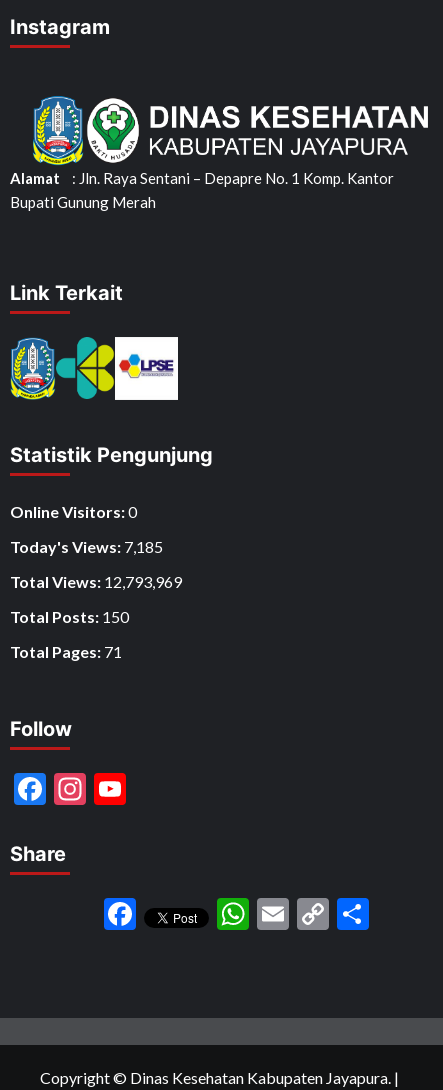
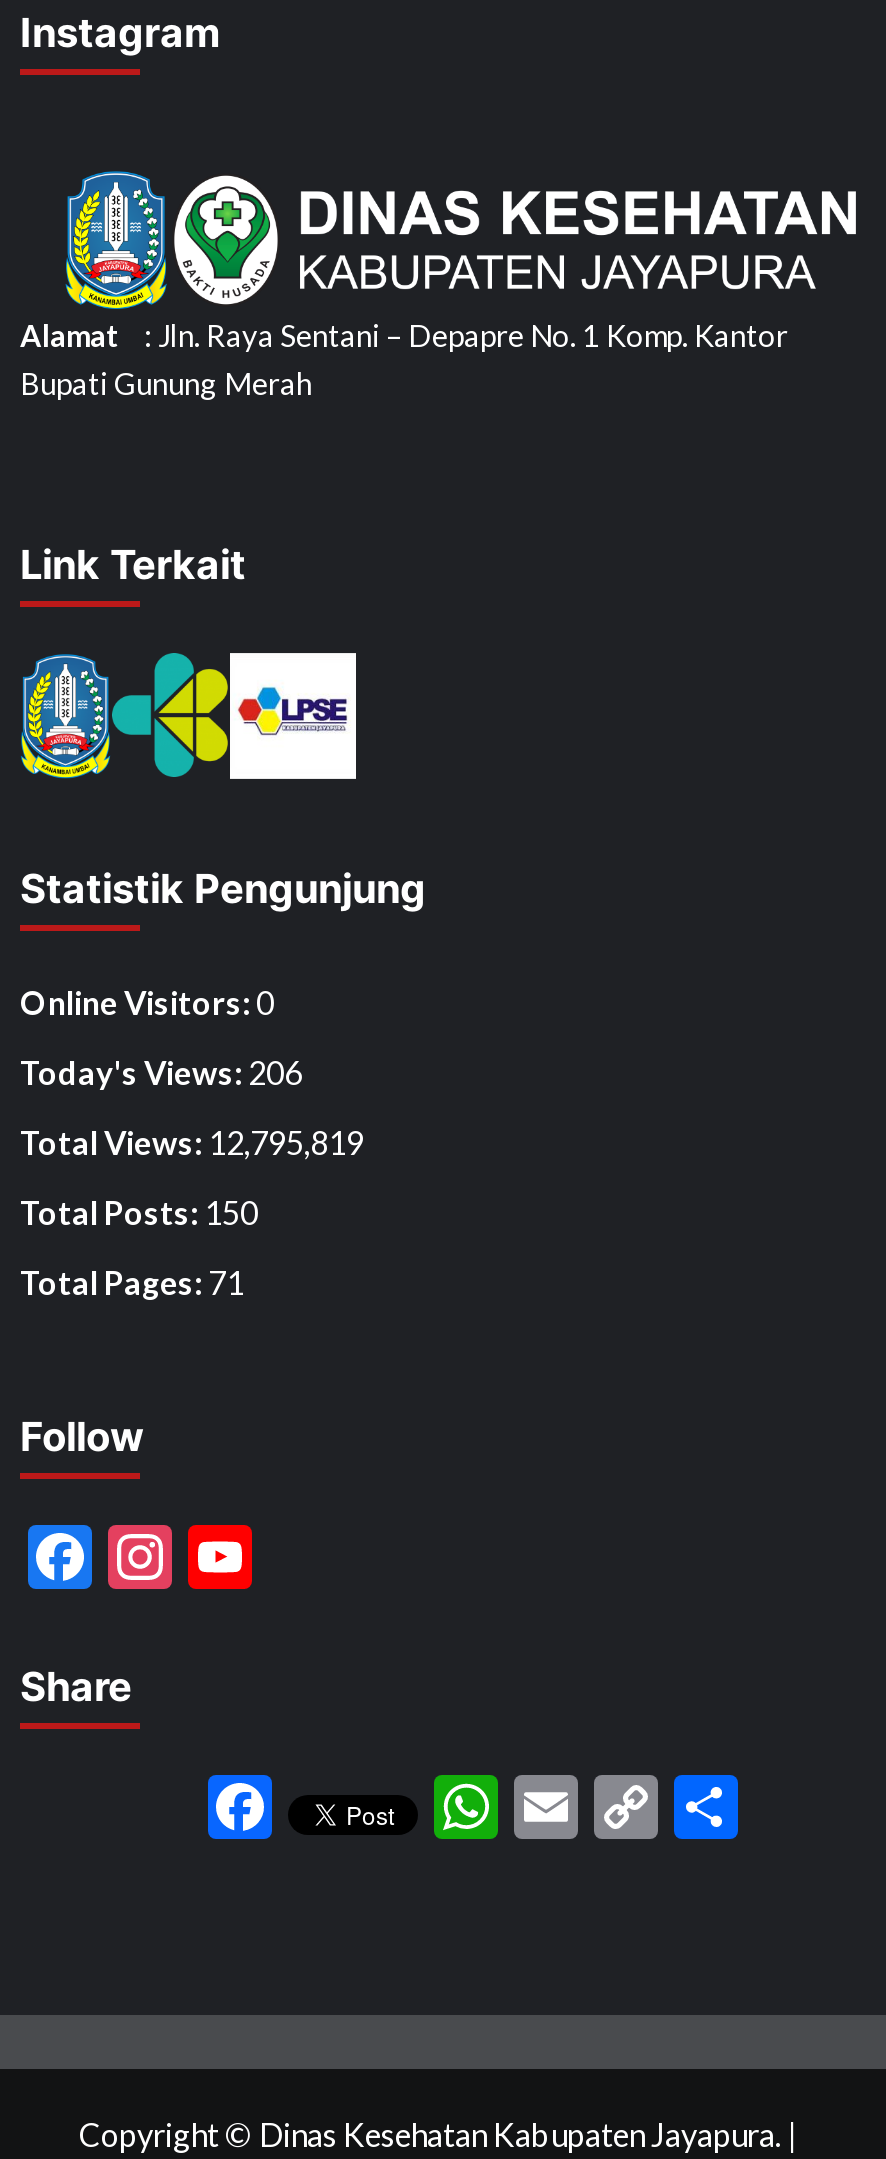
- Today's Views: 7,185
+ Today's Views: 206

- Total Views: 12,793,969
+ Total Views: 12,795,819
